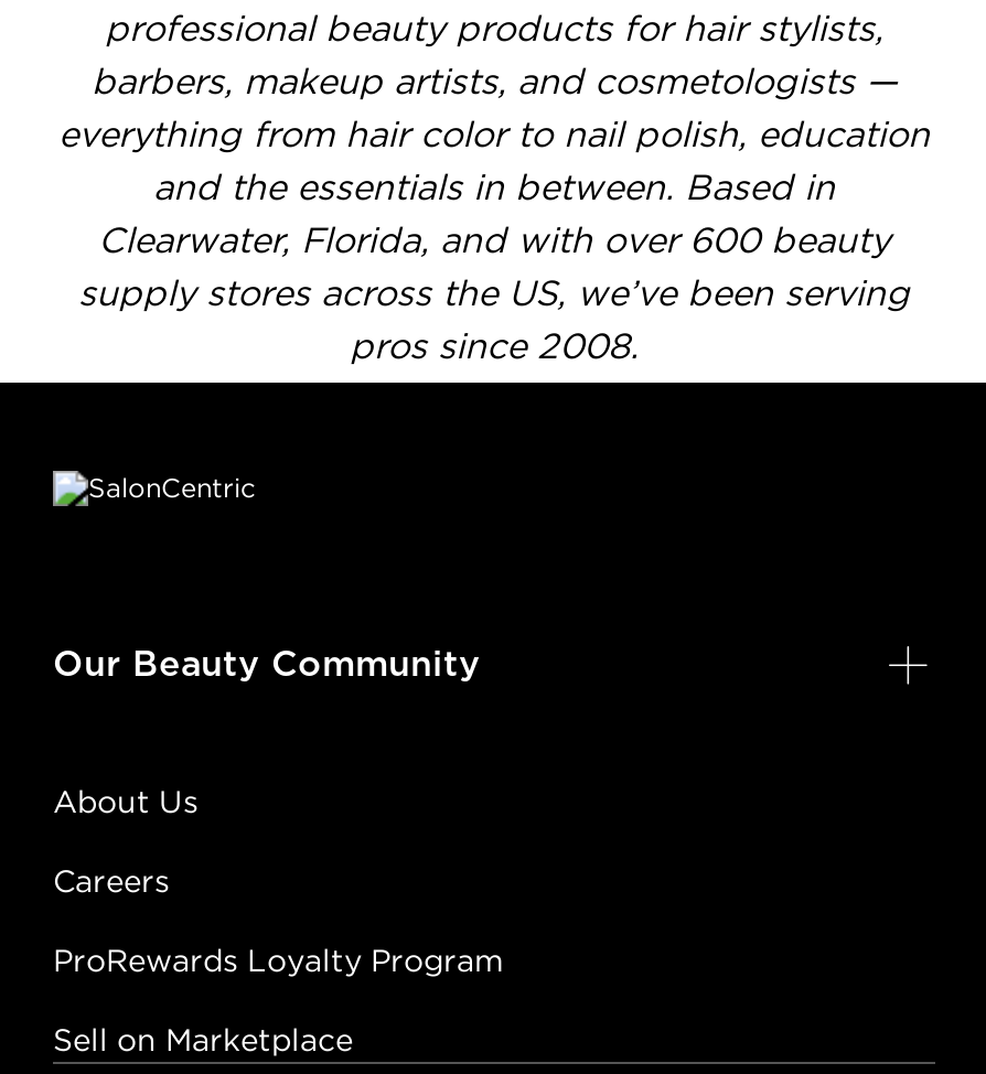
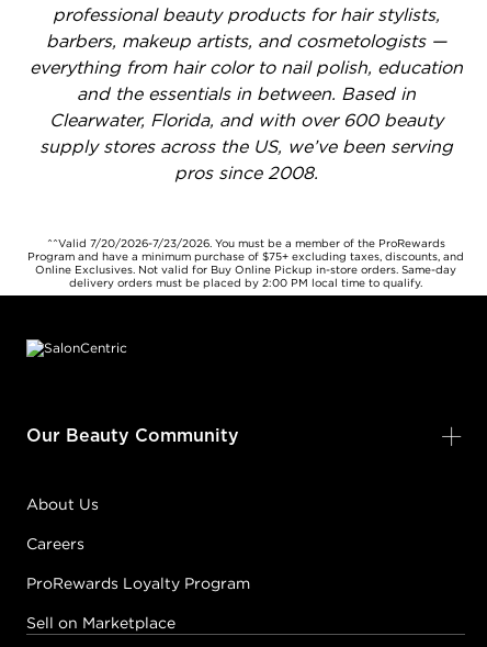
+ ^^Valid 7/20/2026-7/23/2026. You must be a member of the ProRewards
+ Program and have a minimum purchase of $75+ excluding taxes, discounts, and
+ Online Exclusives. Not valid for Buy Online Pickup in-store orders. Same-day
+ delivery orders must be placed by 2:00 PM local time to qualify.
